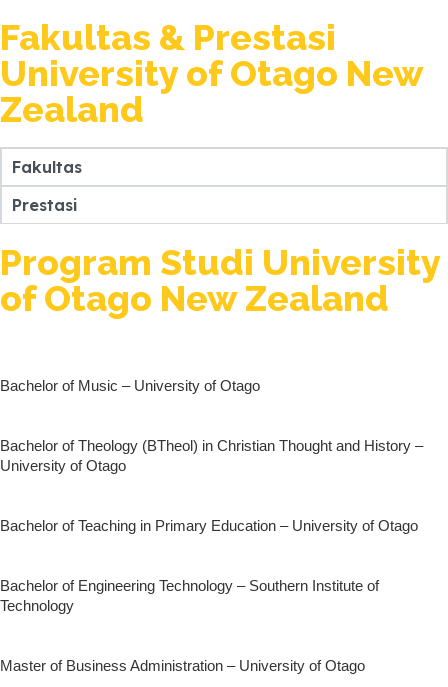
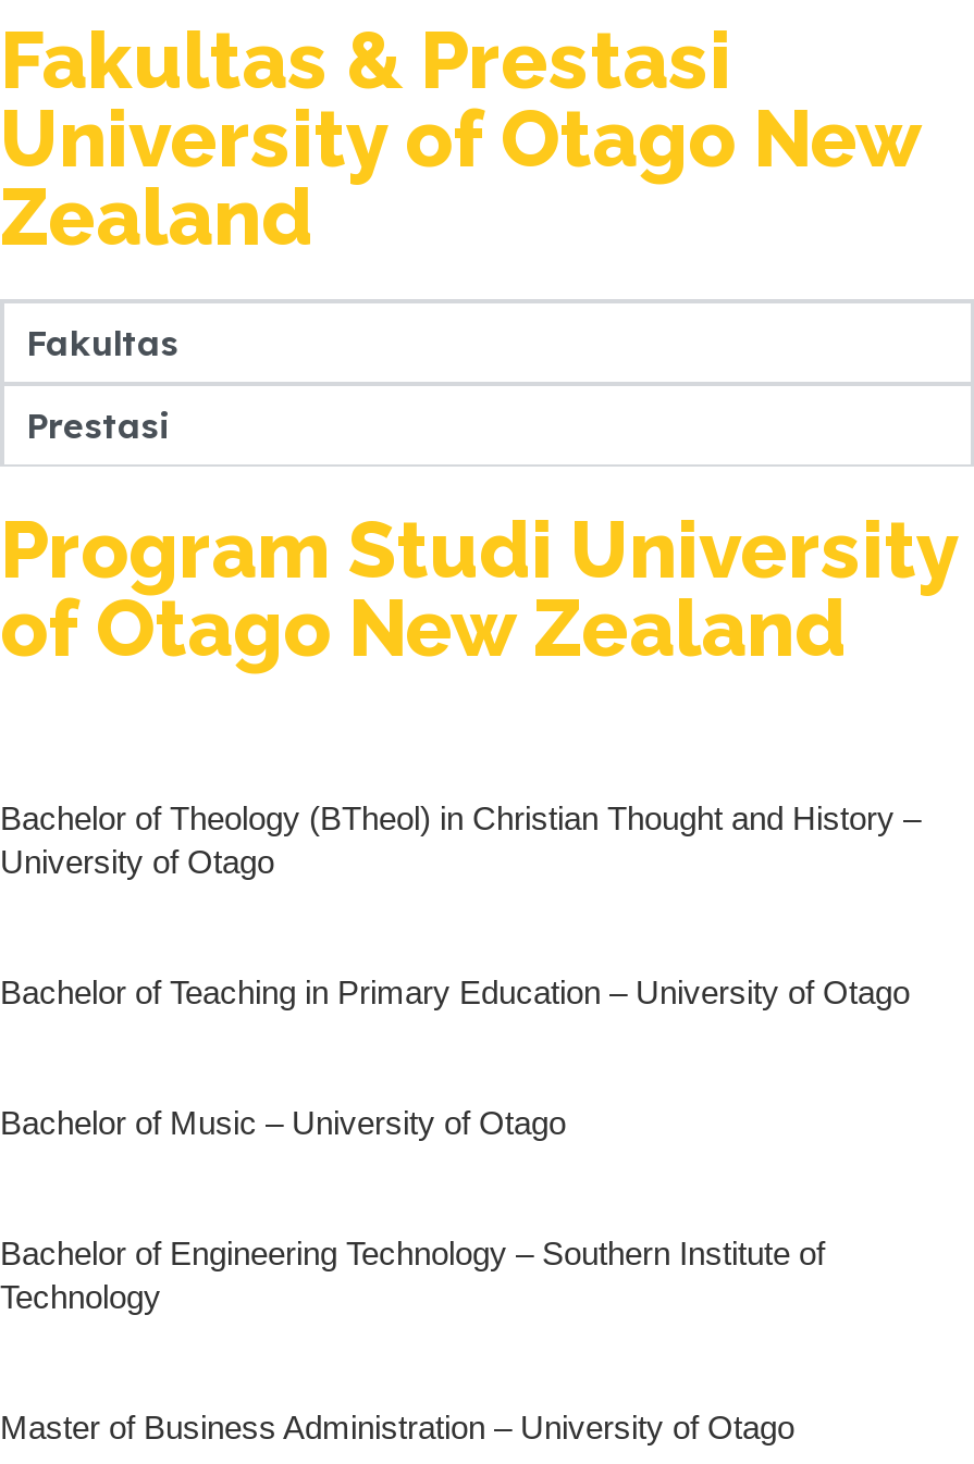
moved down: Bachelor of Music – University of Otago

moved up: Bachelor of Theology (BTheol) in Christian Thought and History – | University of Otago | Bachelor of Teaching in Primary Education – University of Otago
